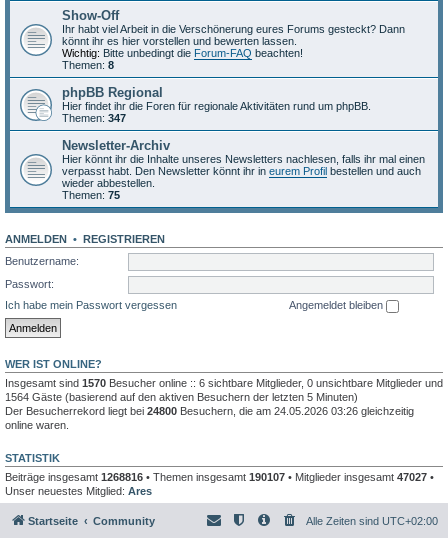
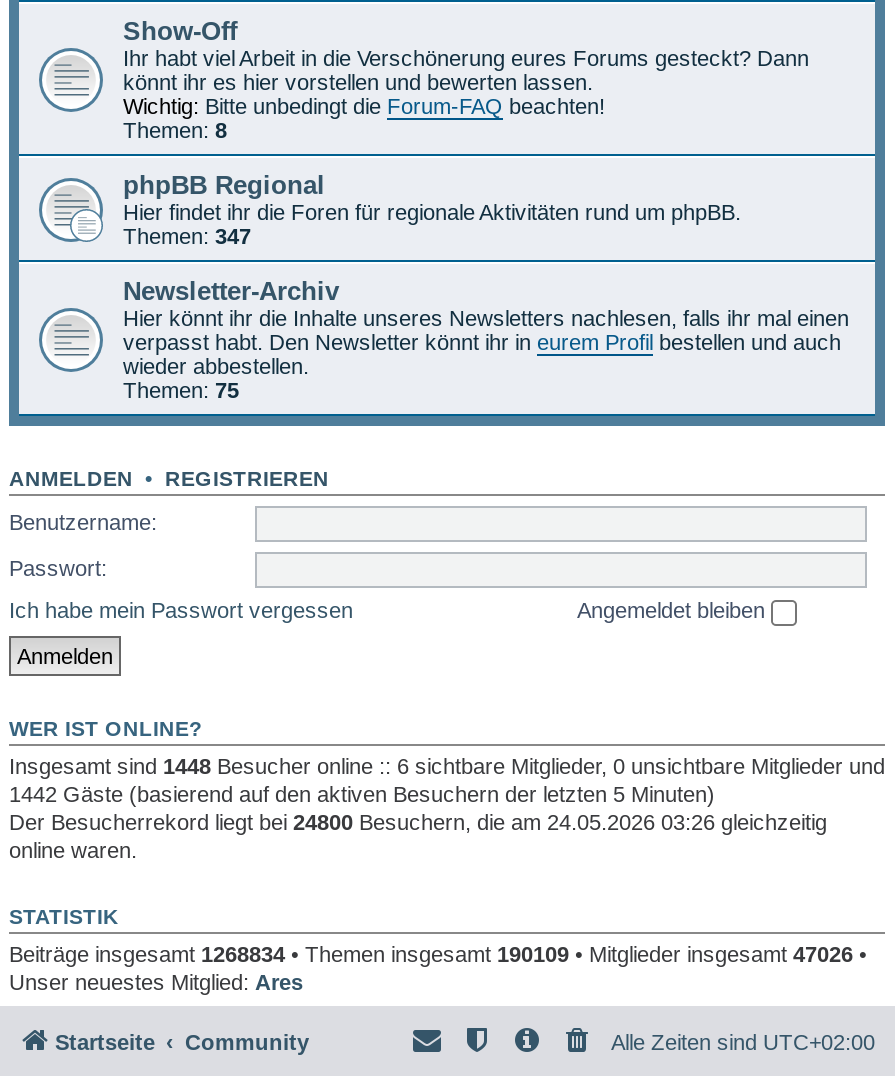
- Insgesamt sind 1570 Besucher online :: 6 sichtbare Mitglieder, 0 unsichtbare Mitglieder und
+ Insgesamt sind 1448 Besucher online :: 6 sichtbare Mitglieder, 0 unsichtbare Mitglieder und

- 1564 Gäste (basierend auf den aktiven Besuchern der letzten 5 Minuten)
+ 1442 Gäste (basierend auf den aktiven Besuchern der letzten 5 Minuten)

- Beiträge insgesamt 1268816 • Themen insgesamt 190107 • Mitglieder insgesamt 47027 •
+ Beiträge insgesamt 1268834 • Themen insgesamt 190109 • Mitglieder insgesamt 47026 •
